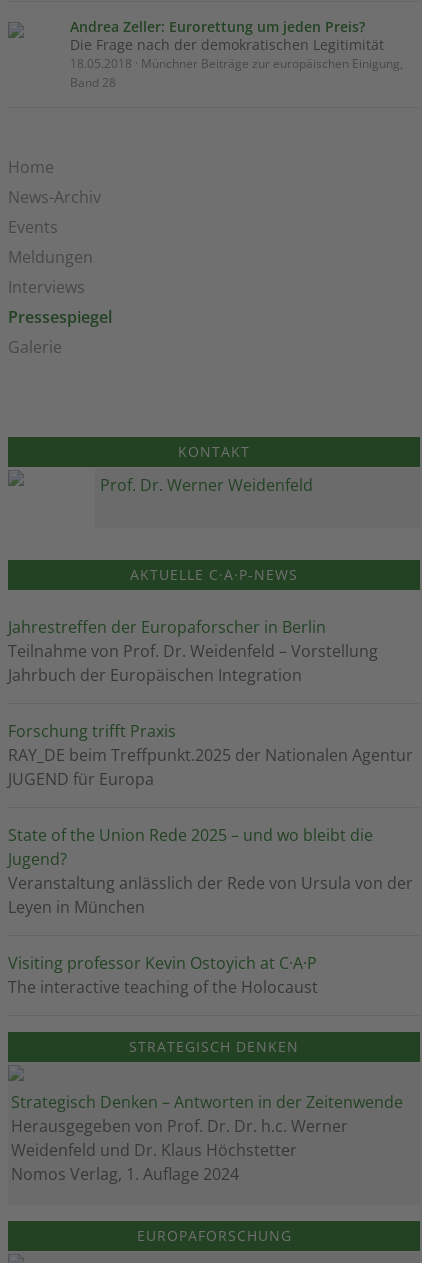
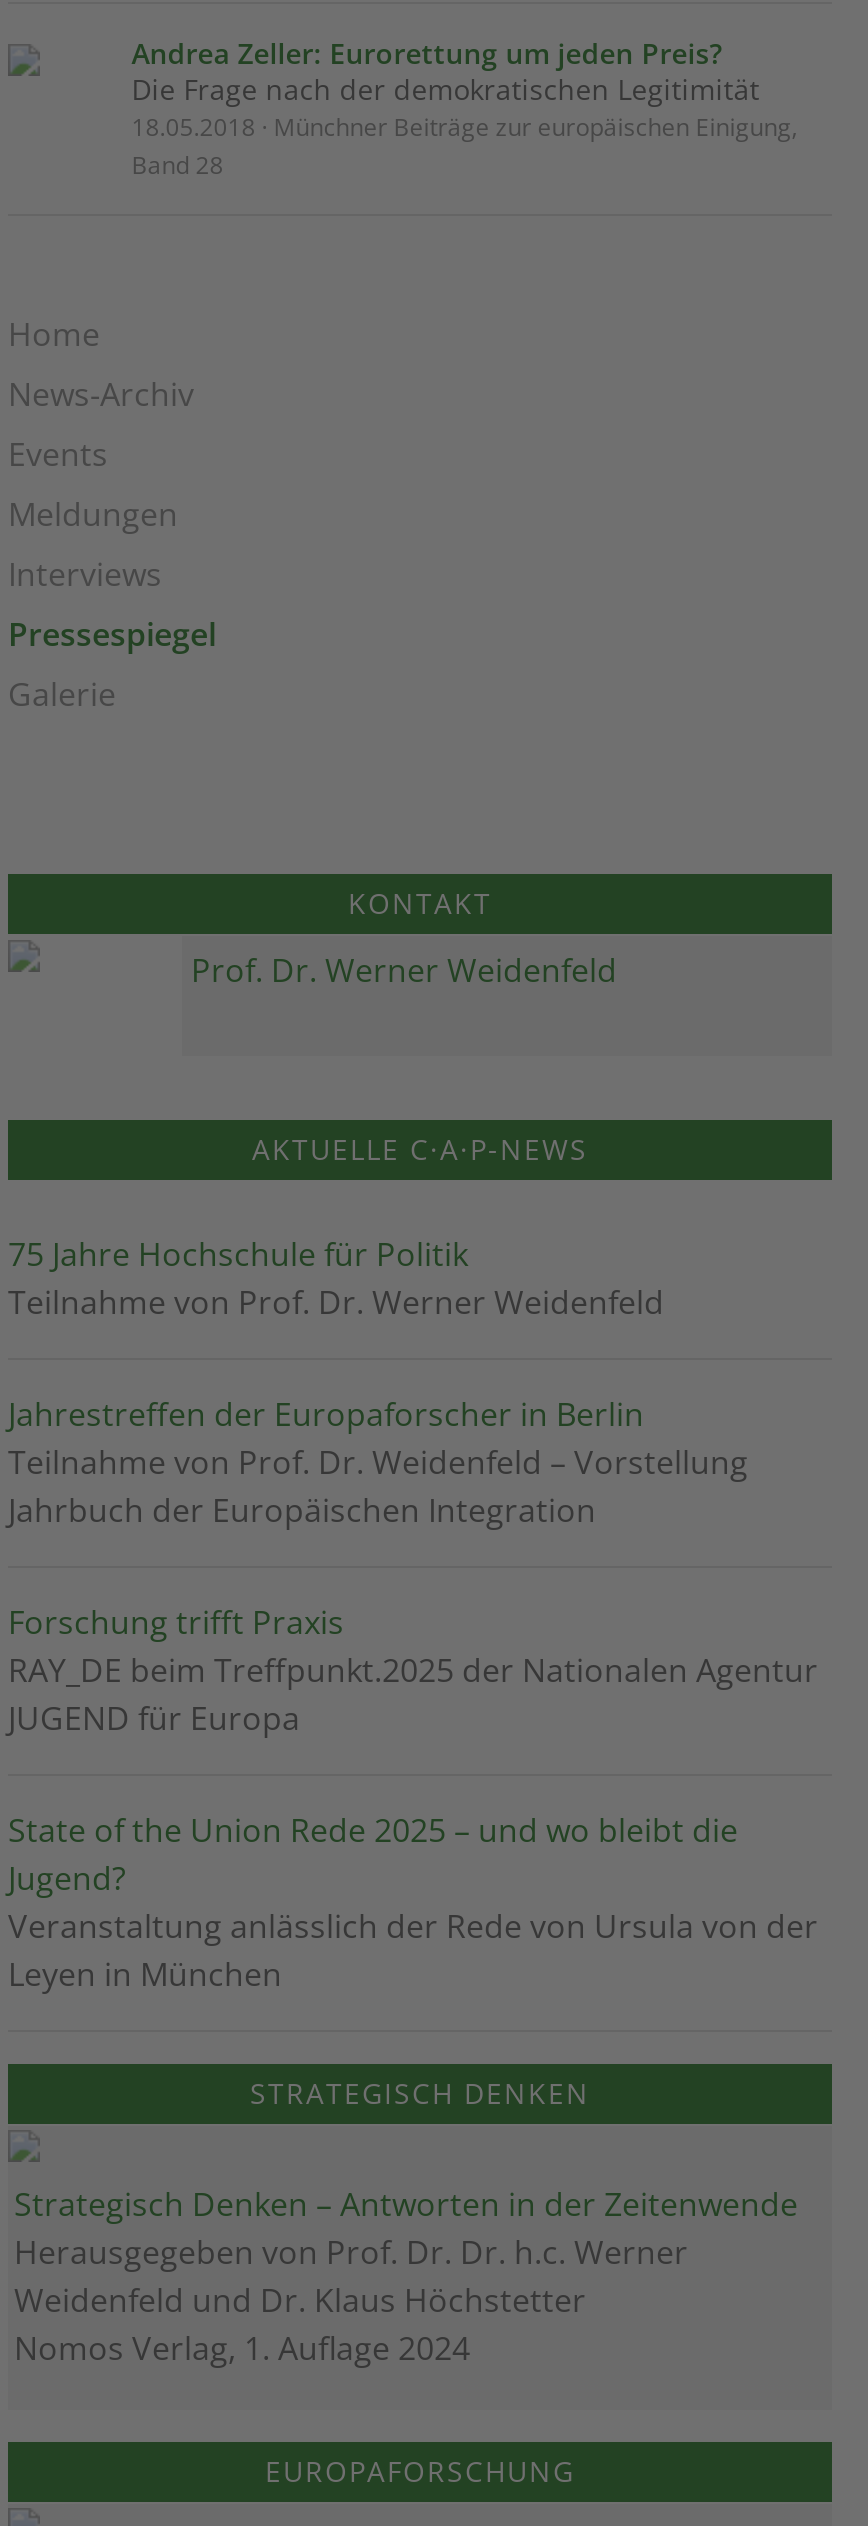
+ 75 Jahre Hochschule für Politik
+ Teilnahme von Prof. Dr. Werner Weidenfeld

moved down: Jahrestreffen der Europaforscher in Berlin | Teilnahme von Prof. Dr. Weidenfeld – Vorstellung | Jahrbuch der Europäischen Integration | ... | Veranstaltung anlässlich der Rede von Ursula von der | Leyen in München

- Visiting professor Kevin Ostoyich at C·A·P
- The interactive teaching of the Holocaust
